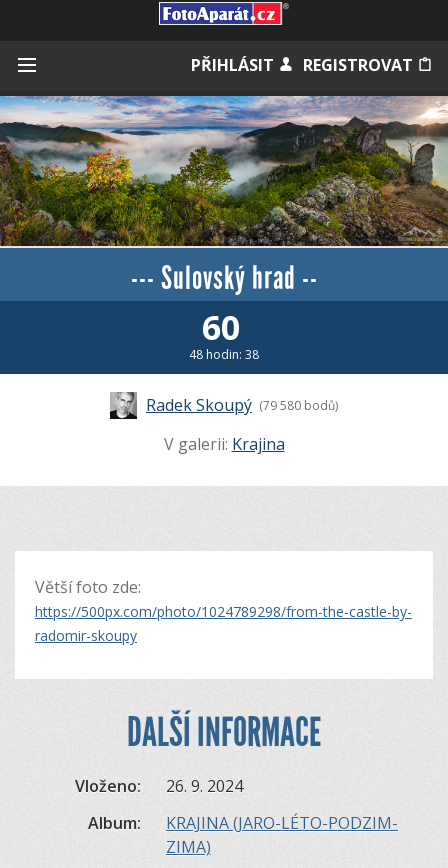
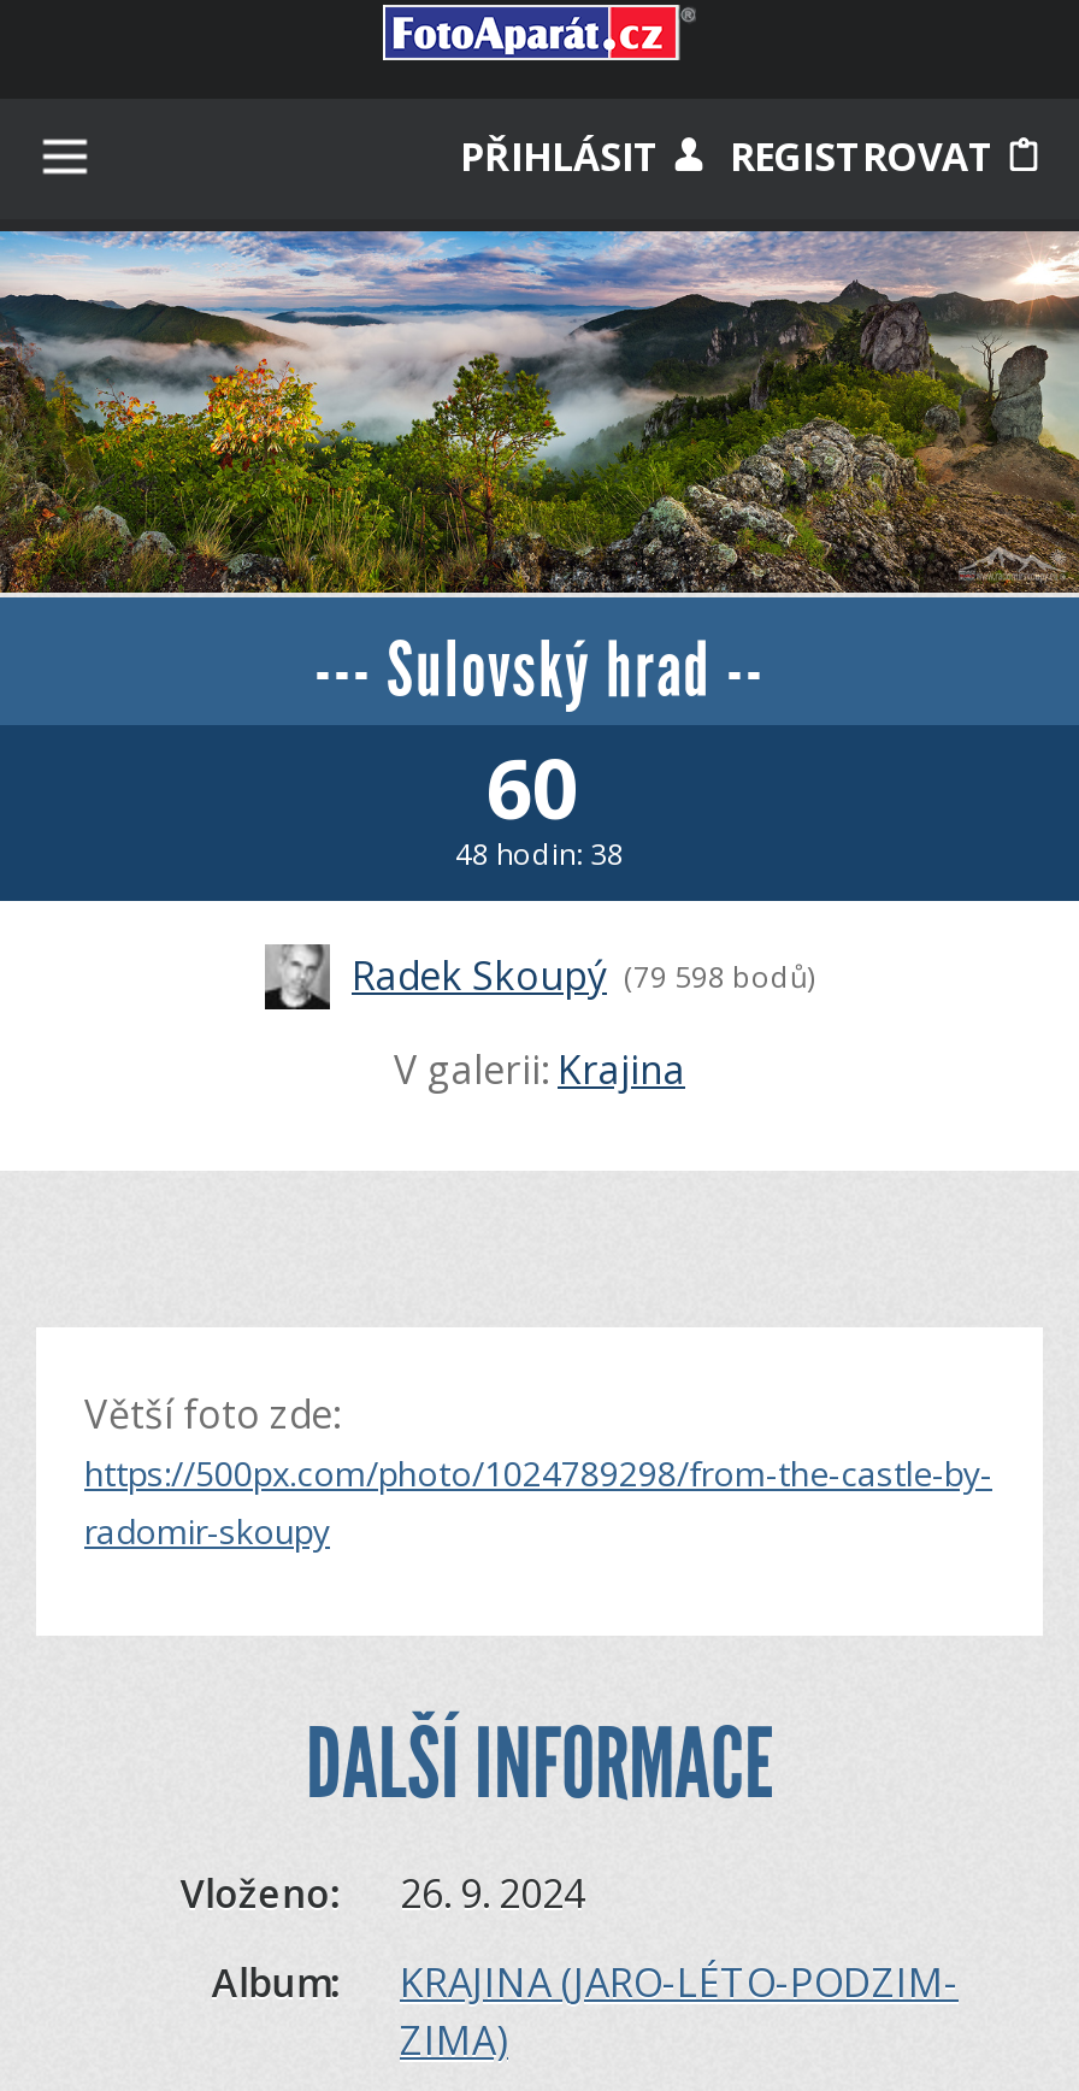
- Radek Skoupý (79 580 bodů)
+ Radek Skoupý (79 598 bodů)
